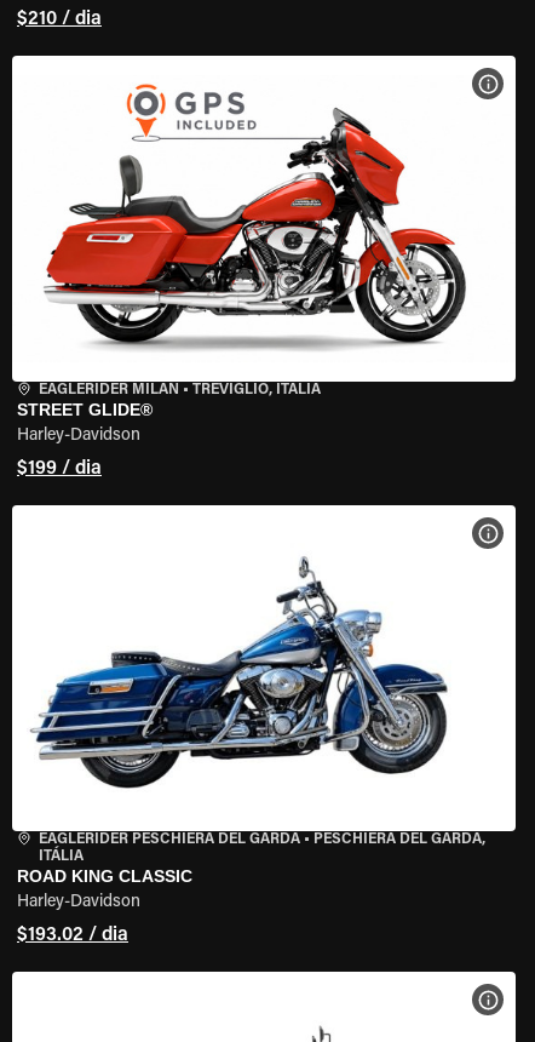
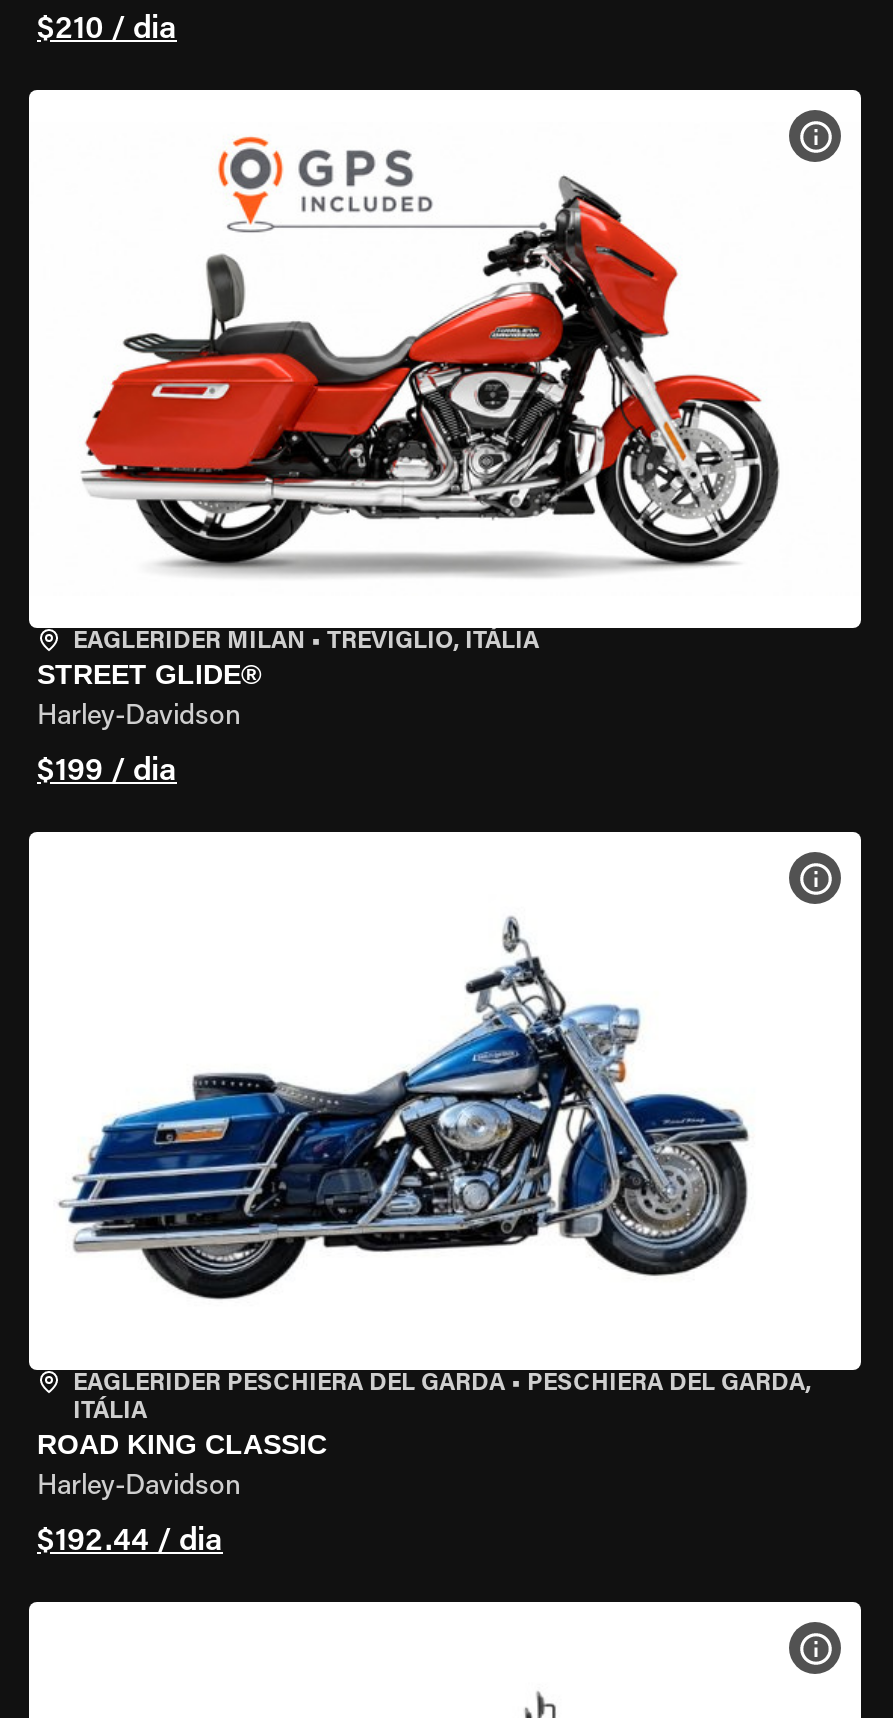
- $193.02 / dia
+ $192.44 / dia
